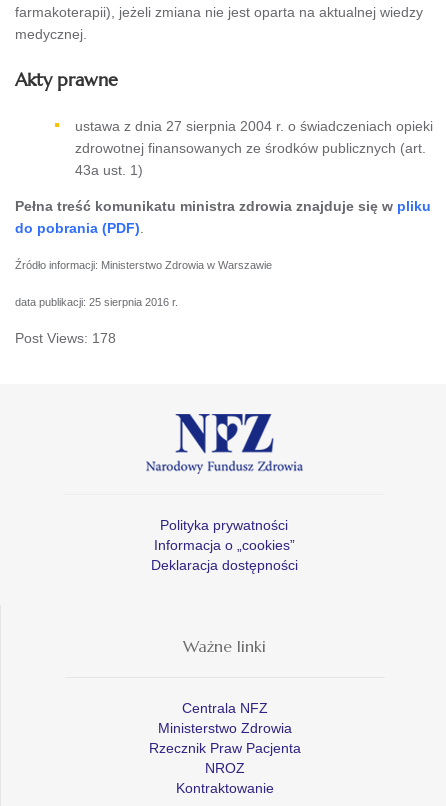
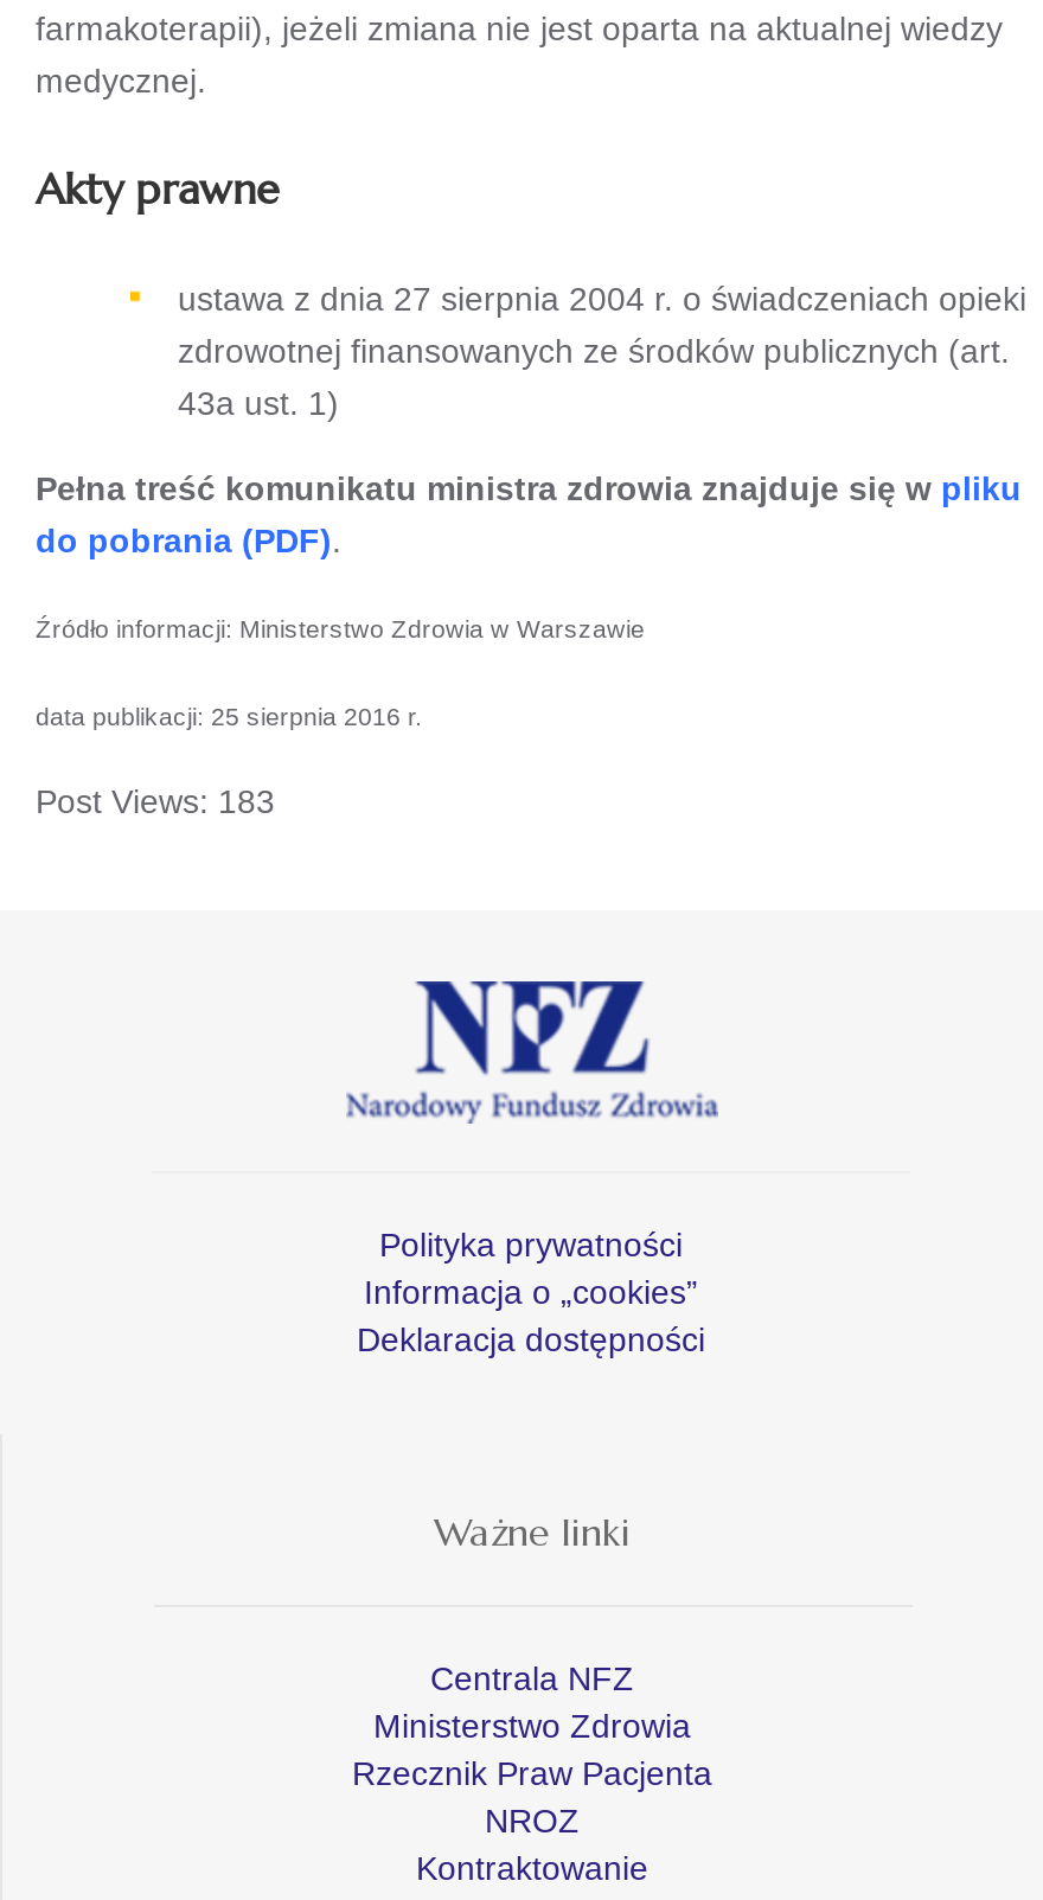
- Post Views: 178
+ Post Views: 183
